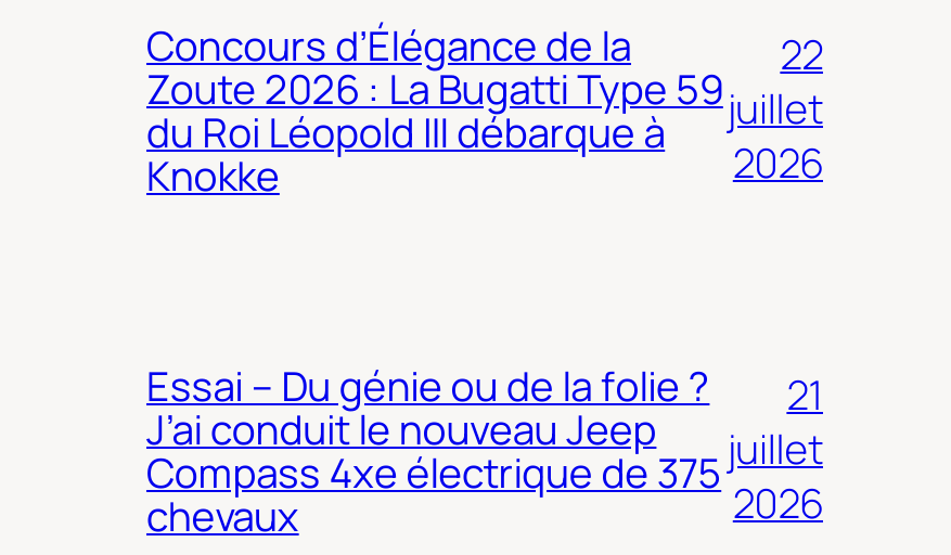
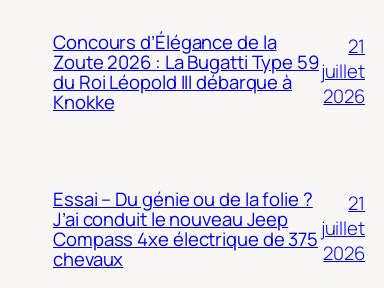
- 22
+ 21
